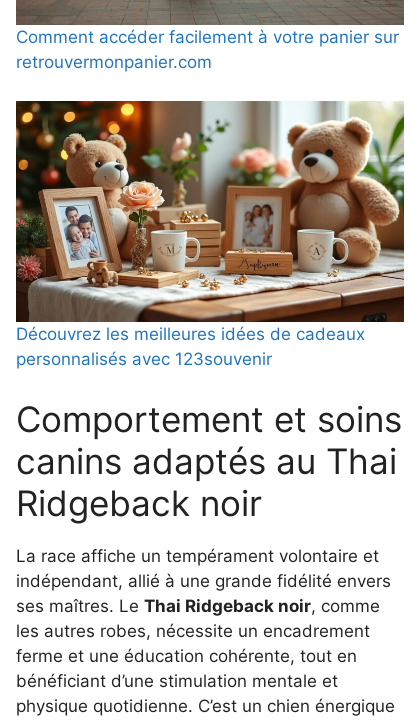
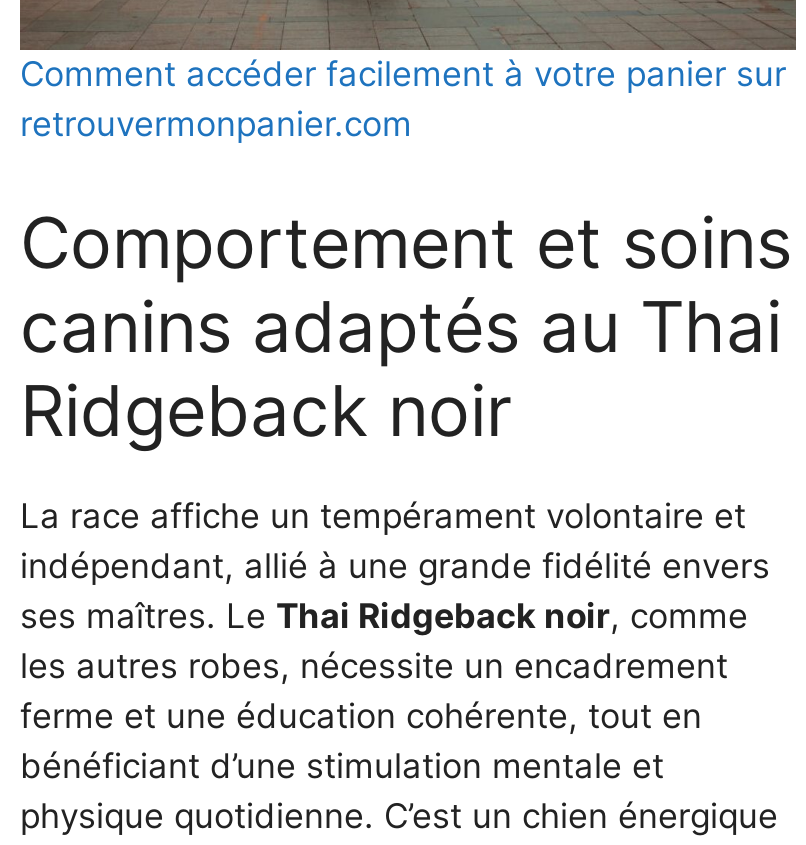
- [image]
- Découvrez les meilleures idées de cadeaux
- personnalisés avec 123souvenir
